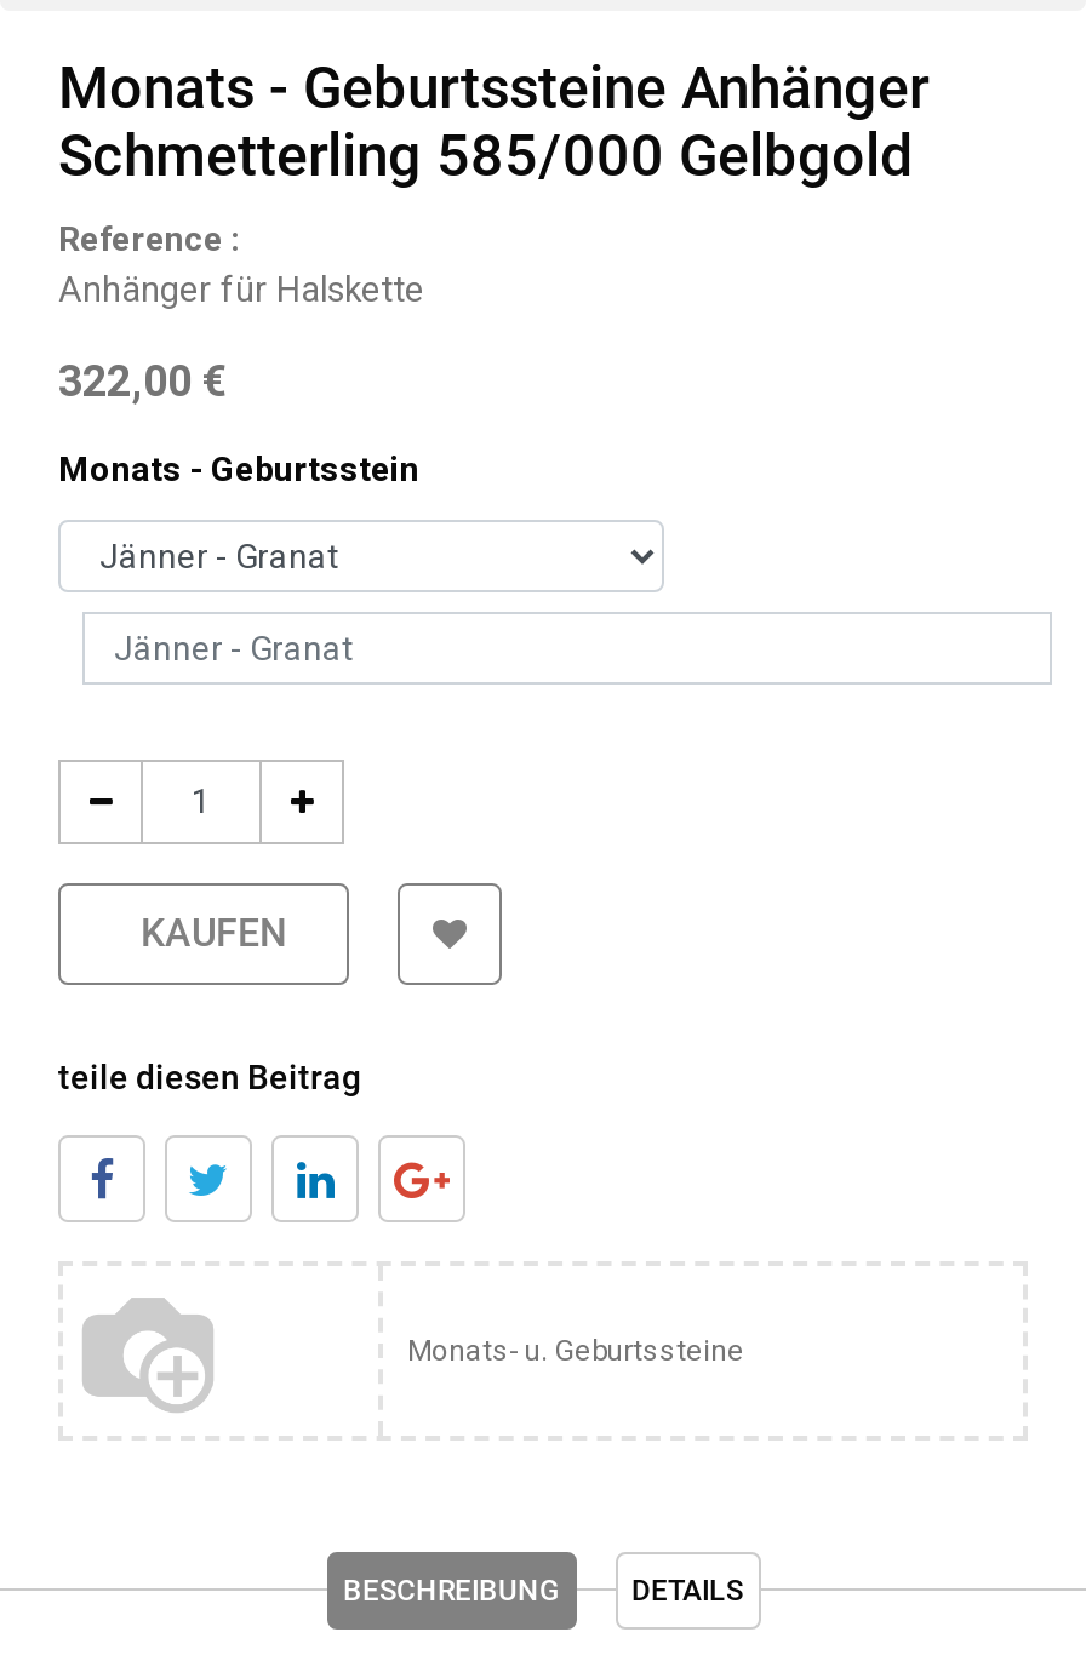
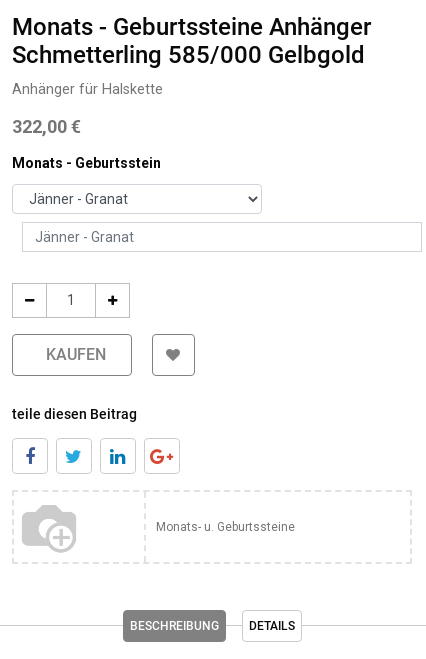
- Reference :
